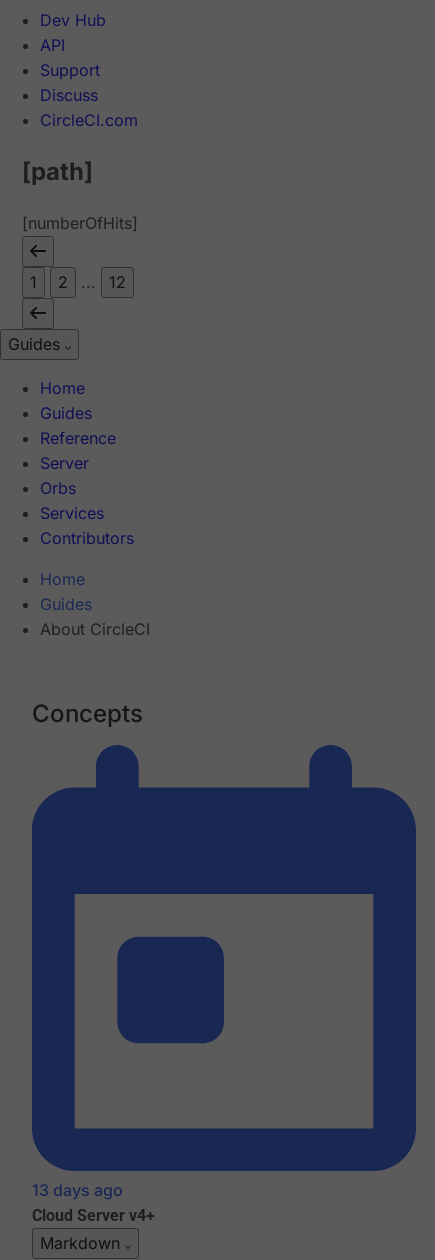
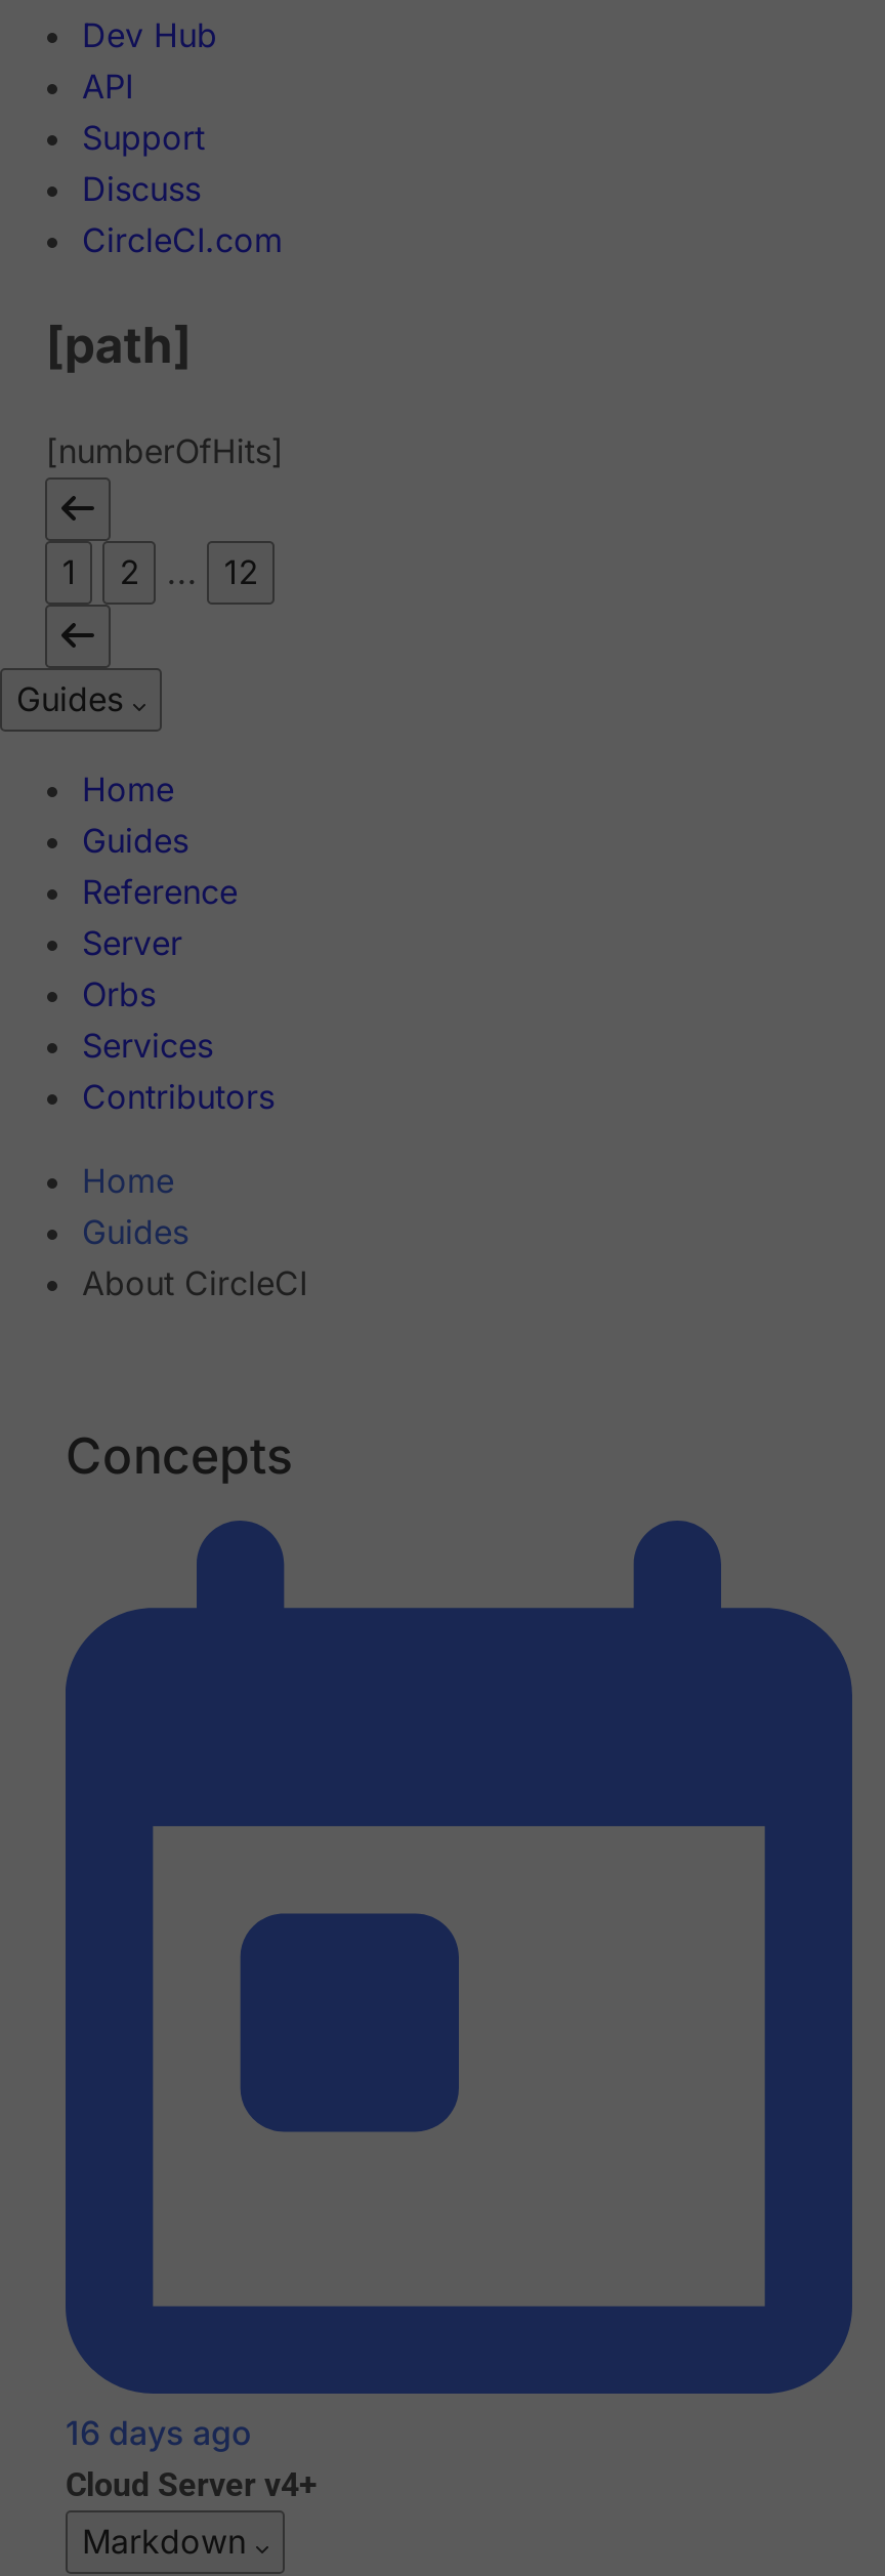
- 13 days ago
+ 16 days ago
